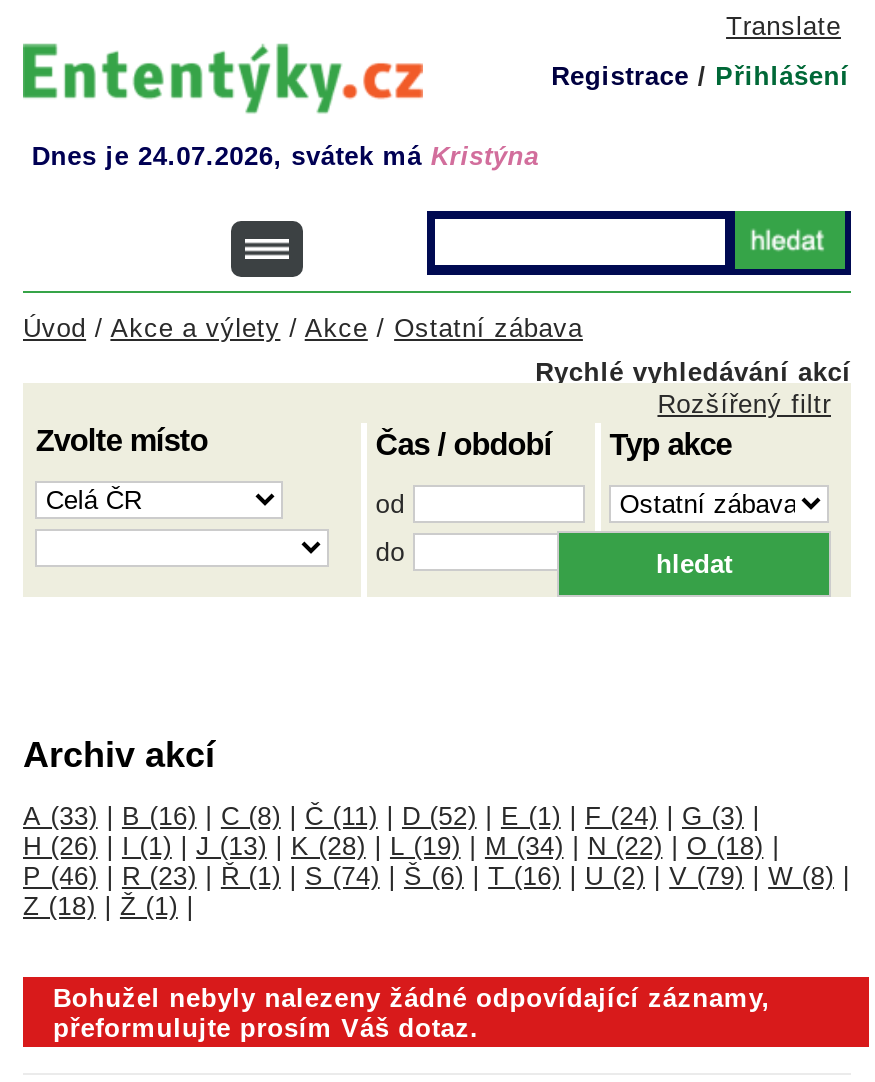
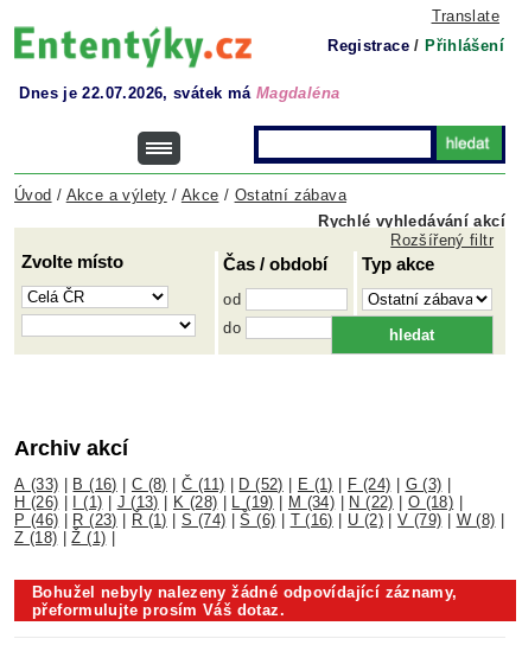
- Dnes je 24.07.2026, svátek má Kristýna
+ Dnes je 22.07.2026, svátek má Magdaléna
